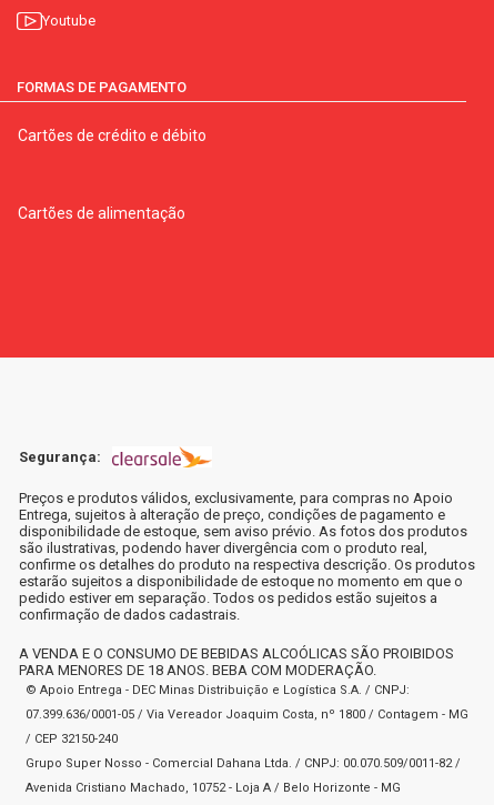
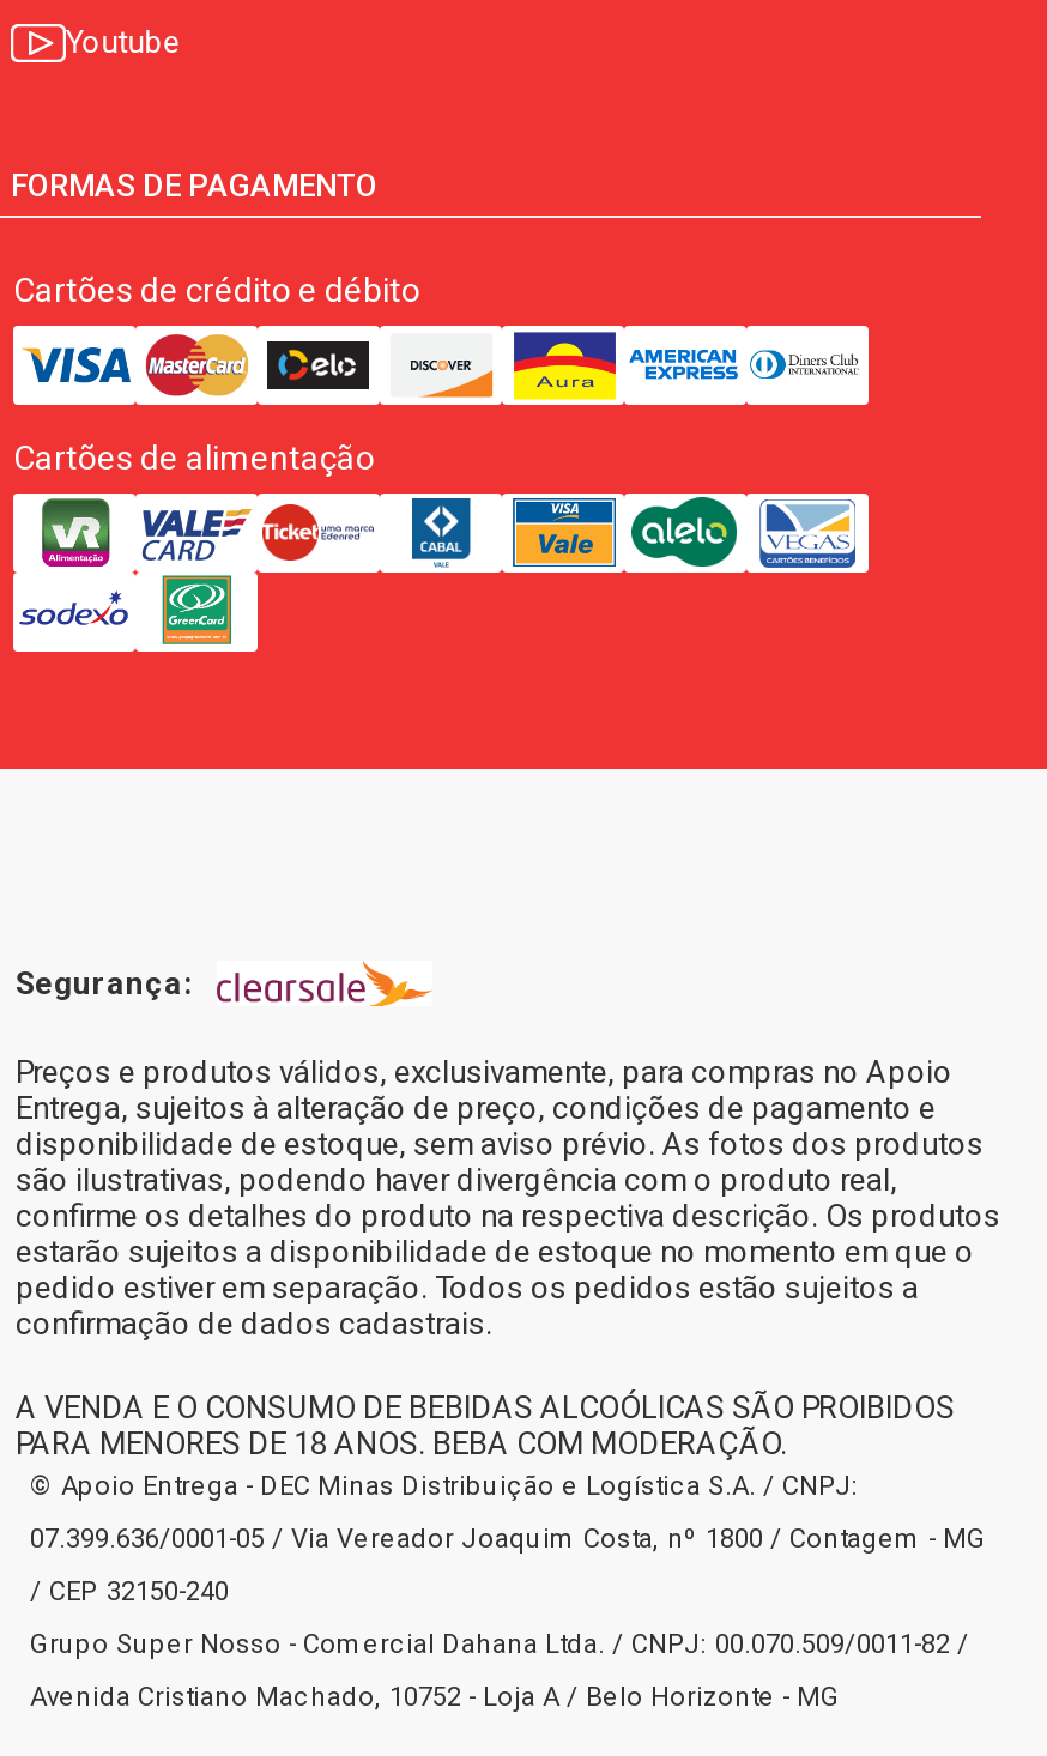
+ [image]

+ [image]
